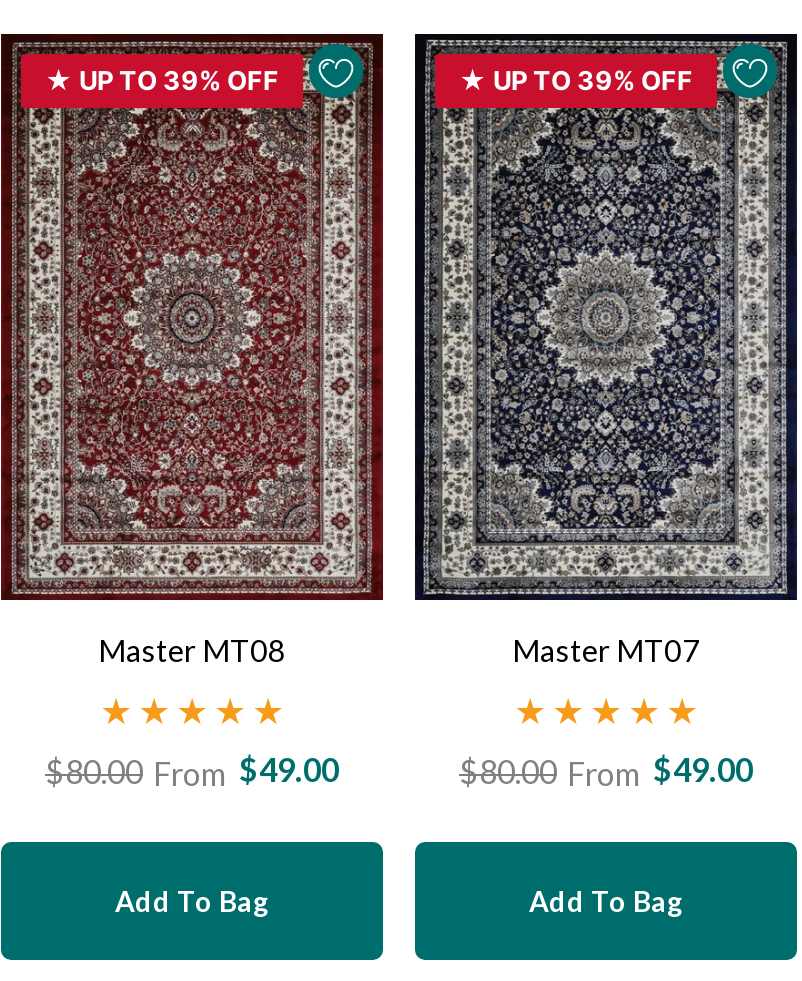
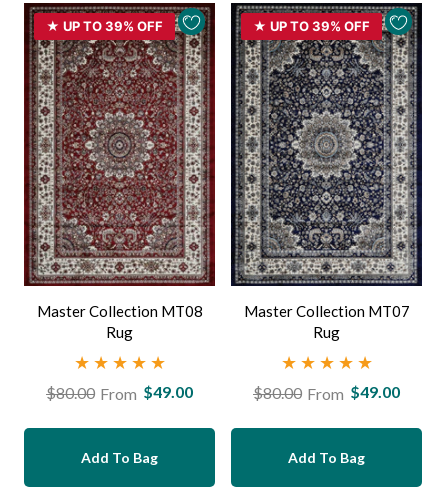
- Master MT08
+ Master Collection MT08
+ Rug

- Master MT07
+ Master Collection MT07
+ Rug
